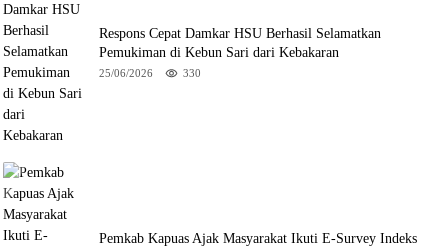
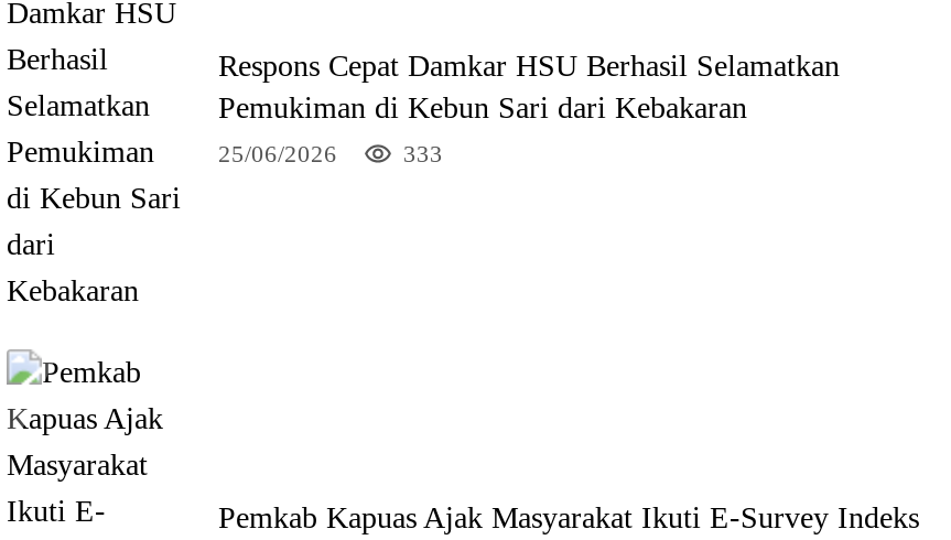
- 330
+ 333
